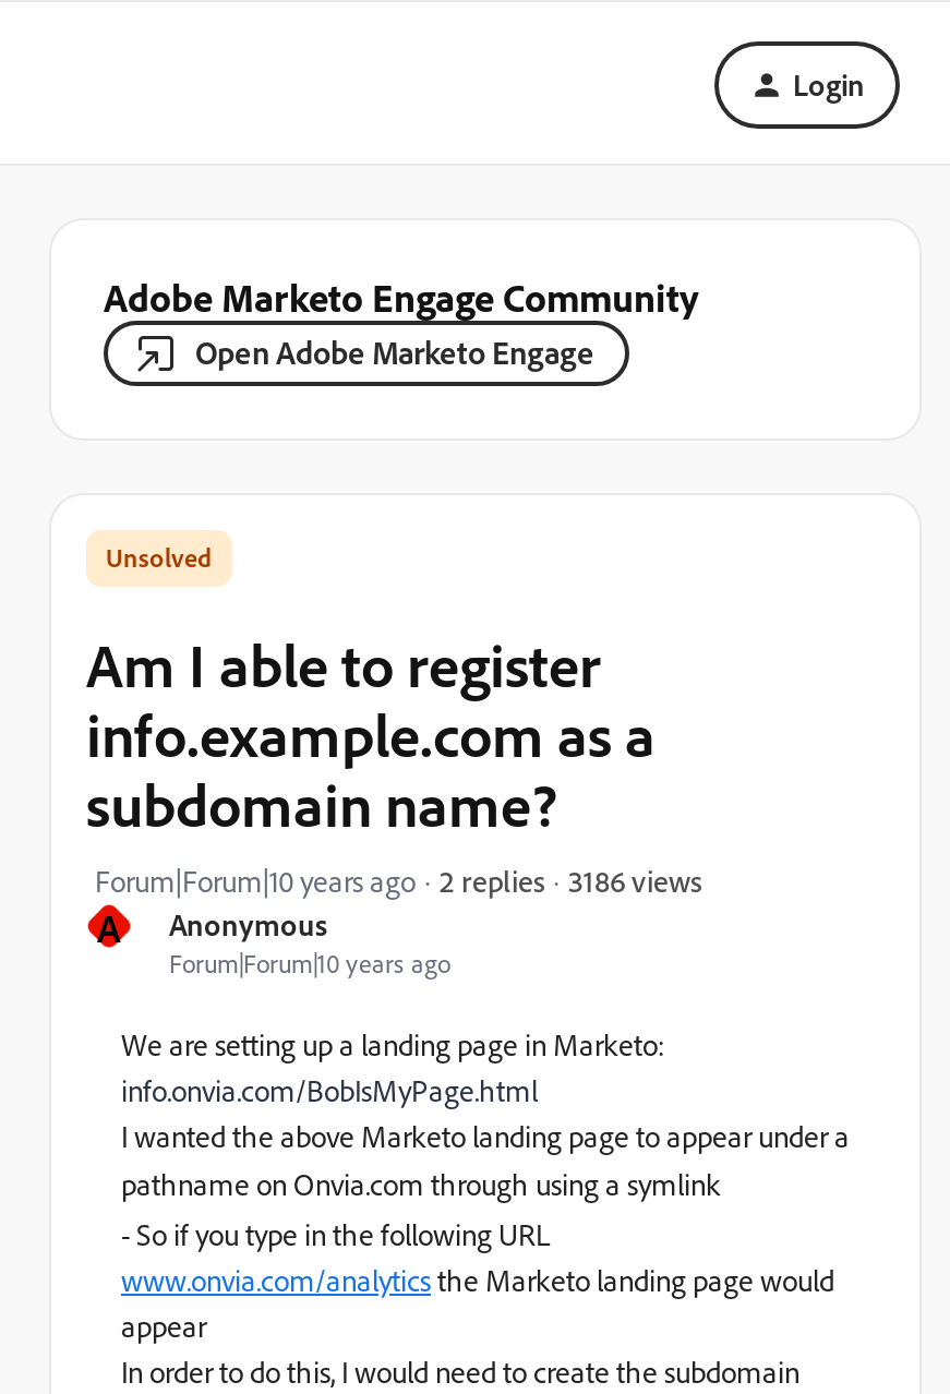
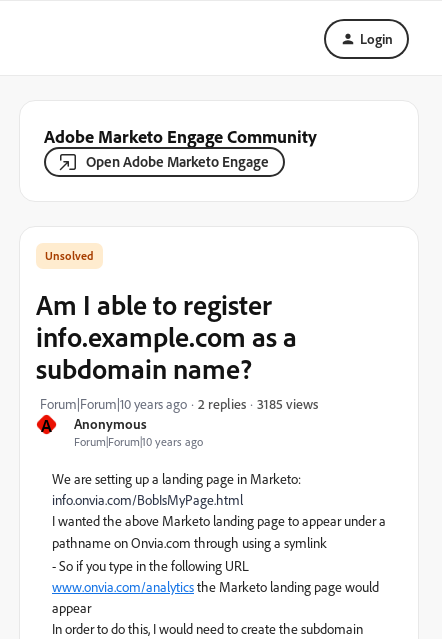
- 3186 views
+ 3185 views
